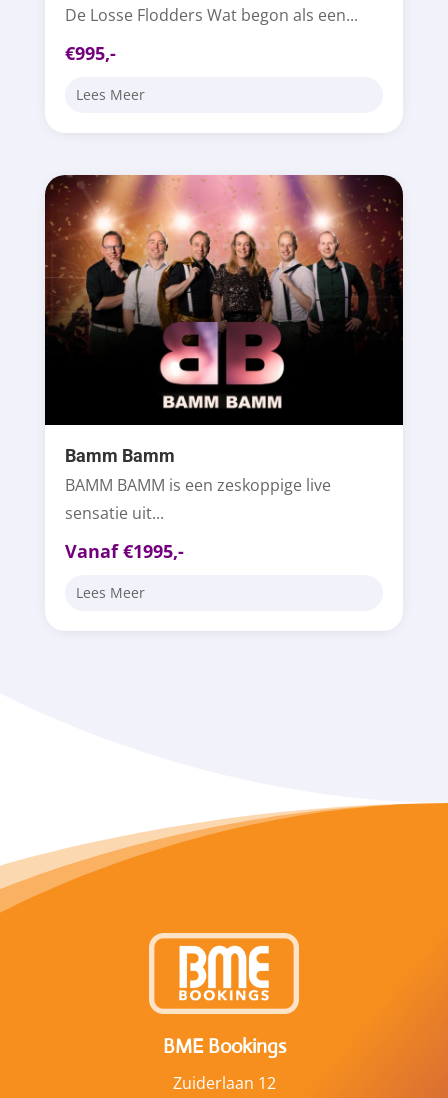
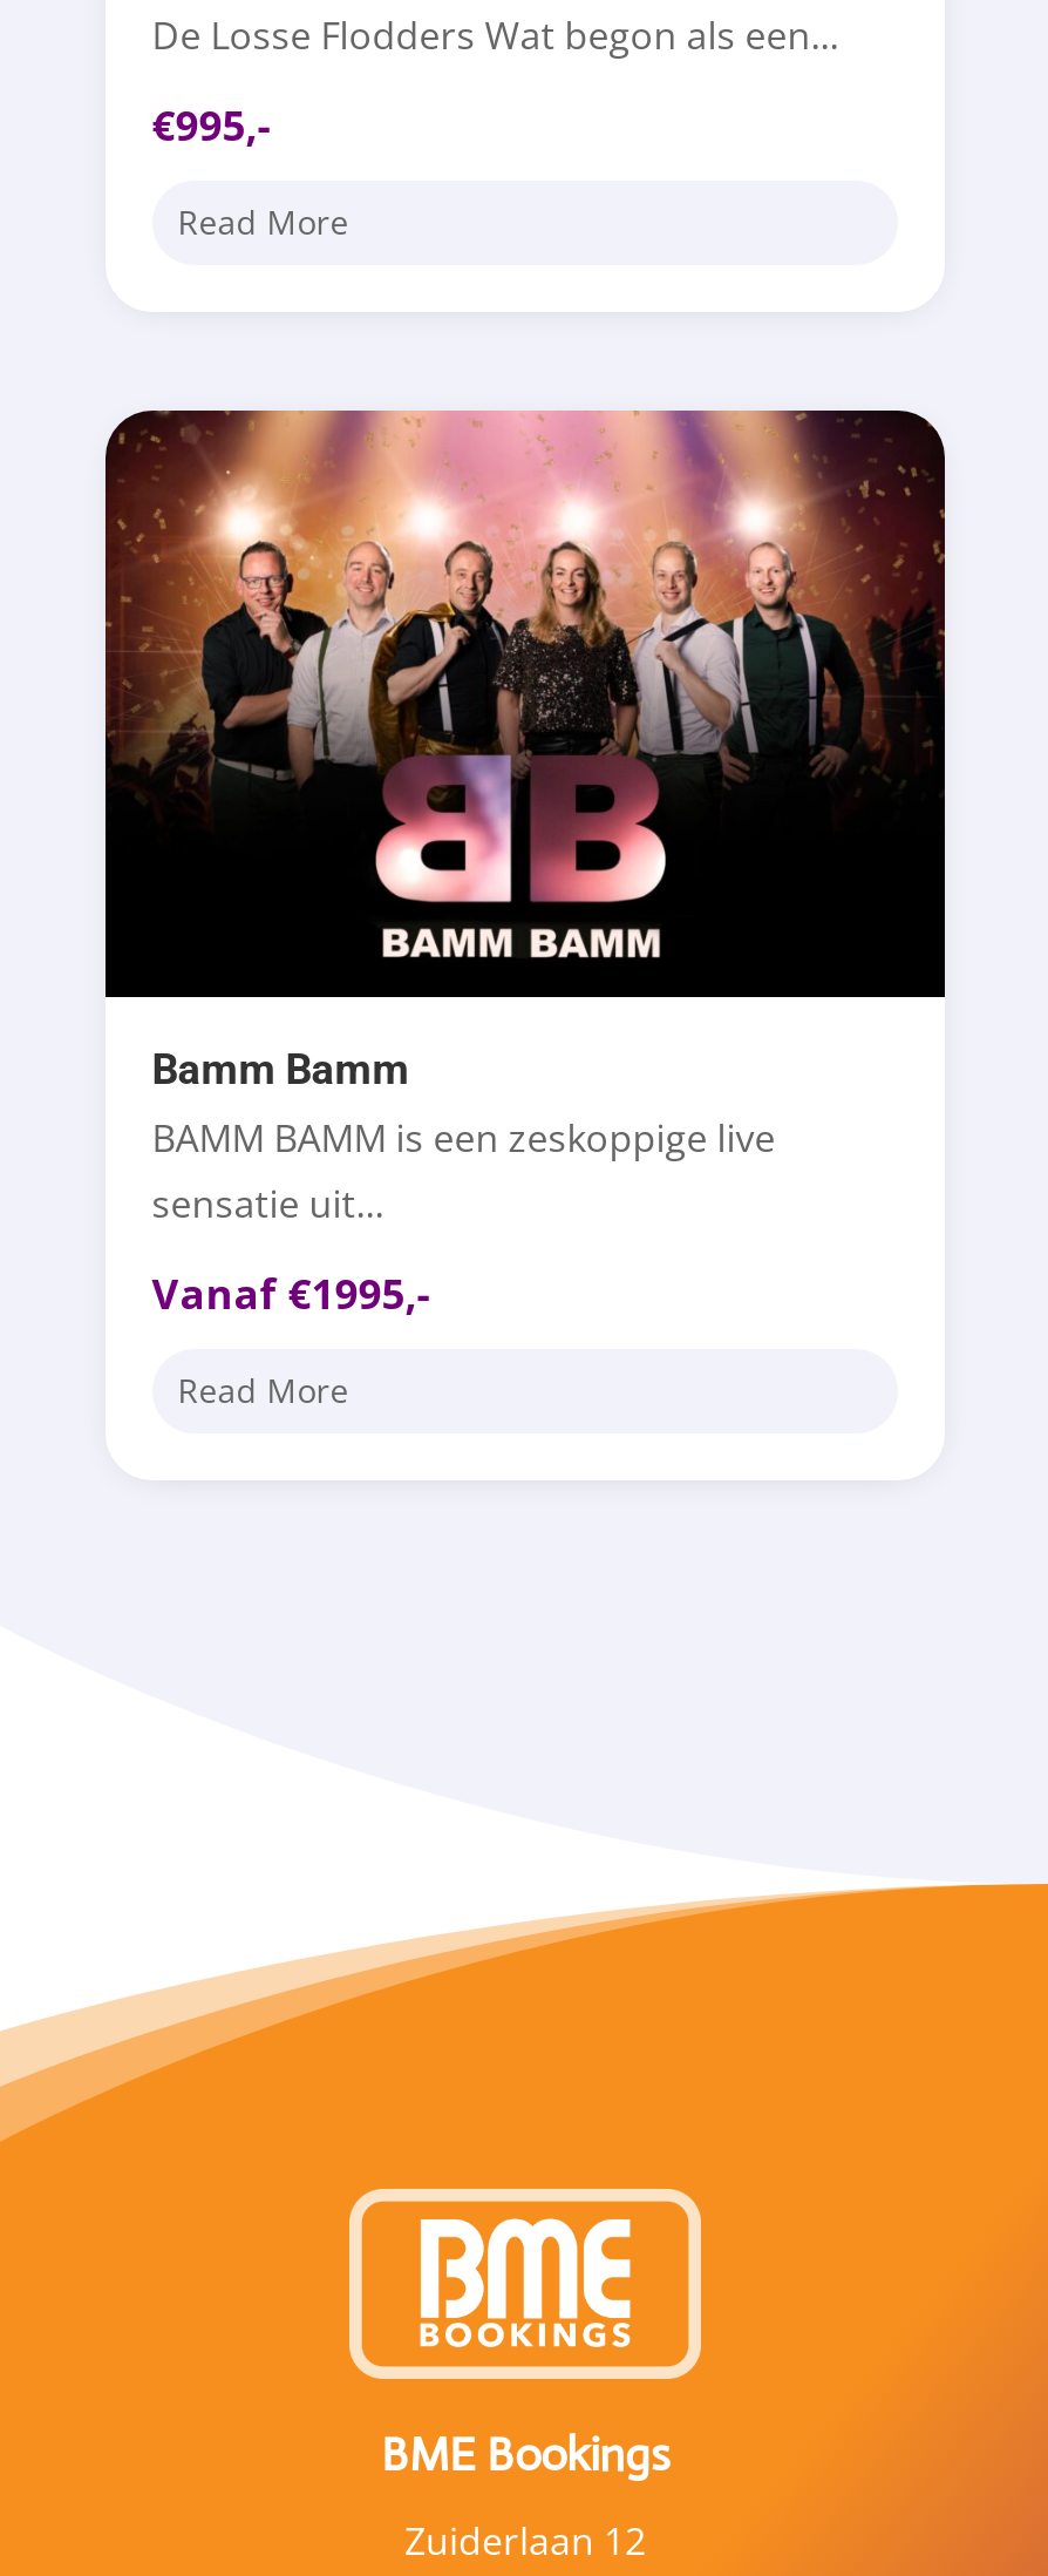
- Lees Meer
+ Read More

- Lees Meer
+ Read More
